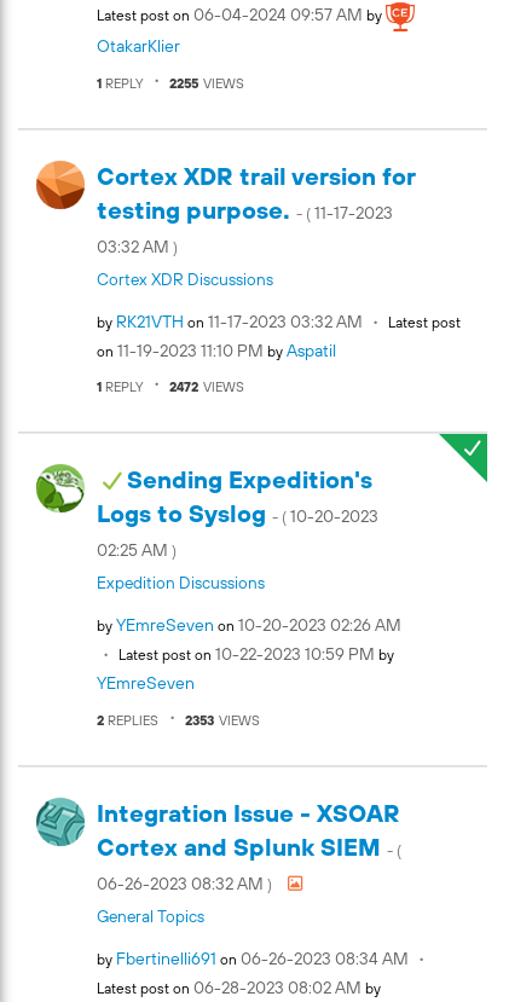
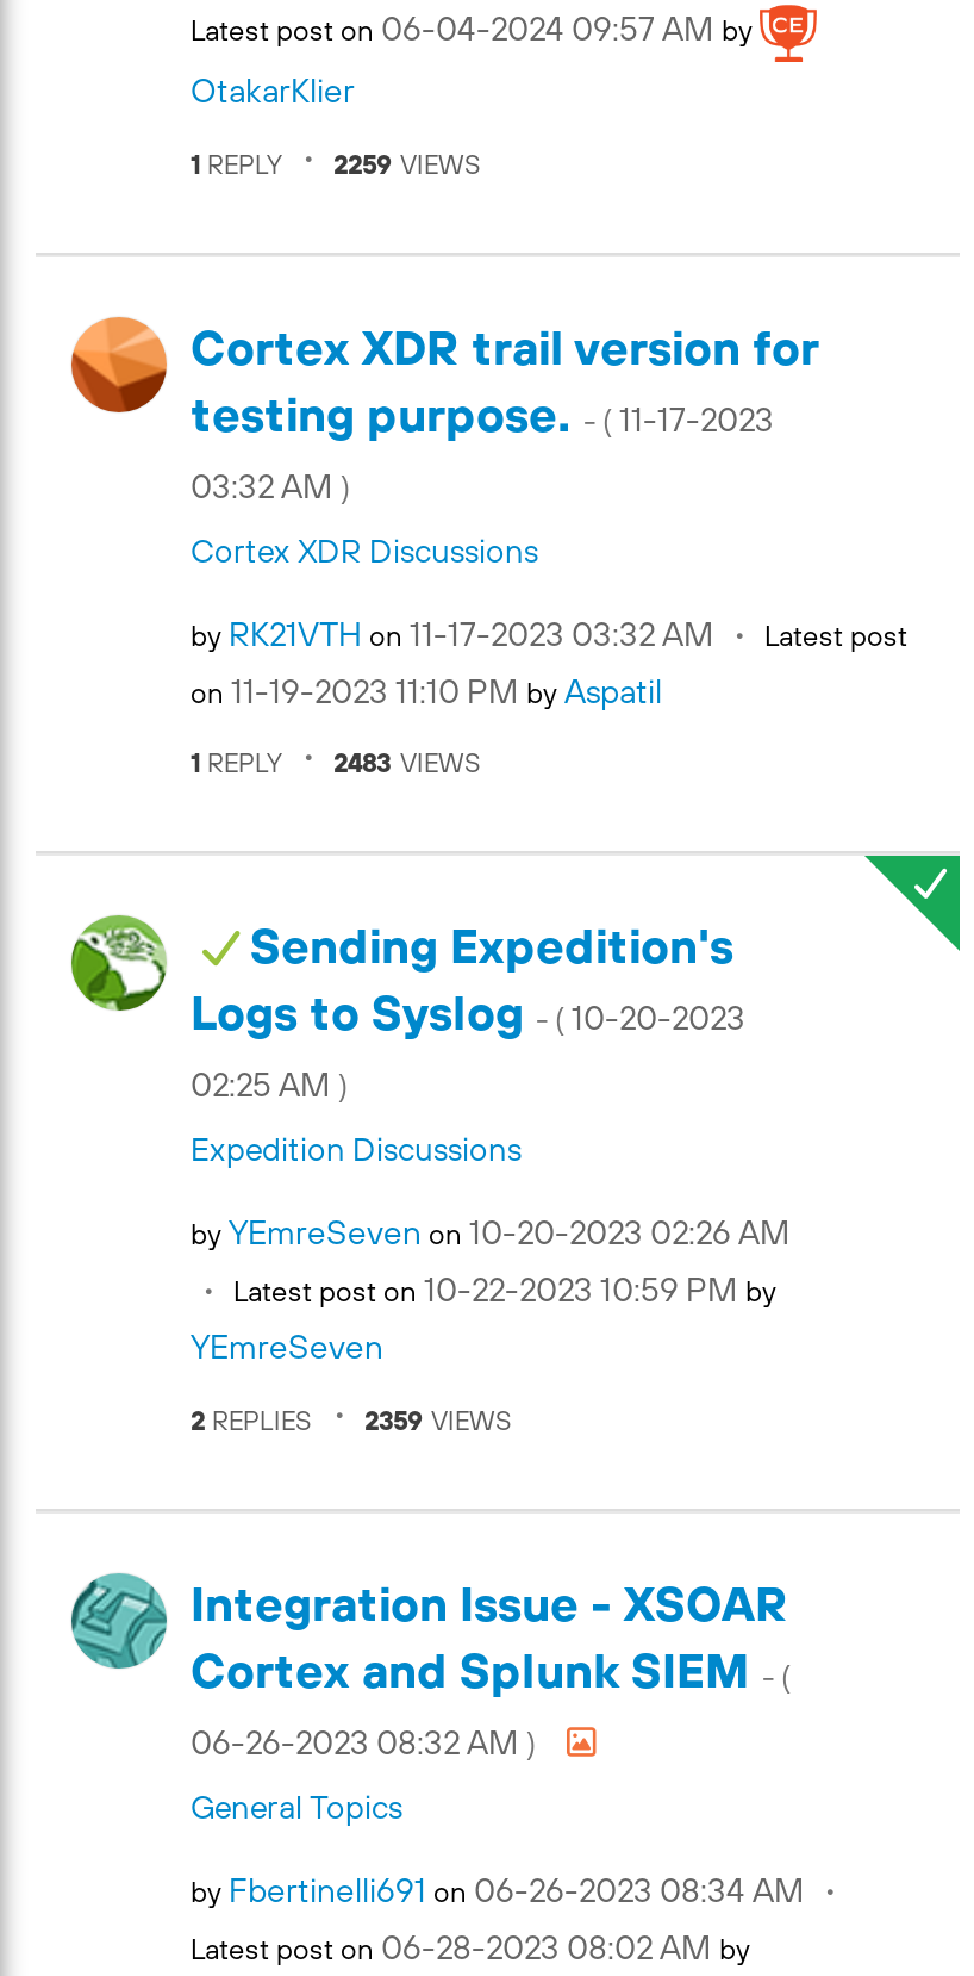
- 1 REPLY 2255 VIEWS
+ 1 REPLY 2259 VIEWS

- 1 REPLY 2472 VIEWS
+ 1 REPLY 2483 VIEWS

- 2 REPLIES 2353 VIEWS
+ 2 REPLIES 2359 VIEWS
